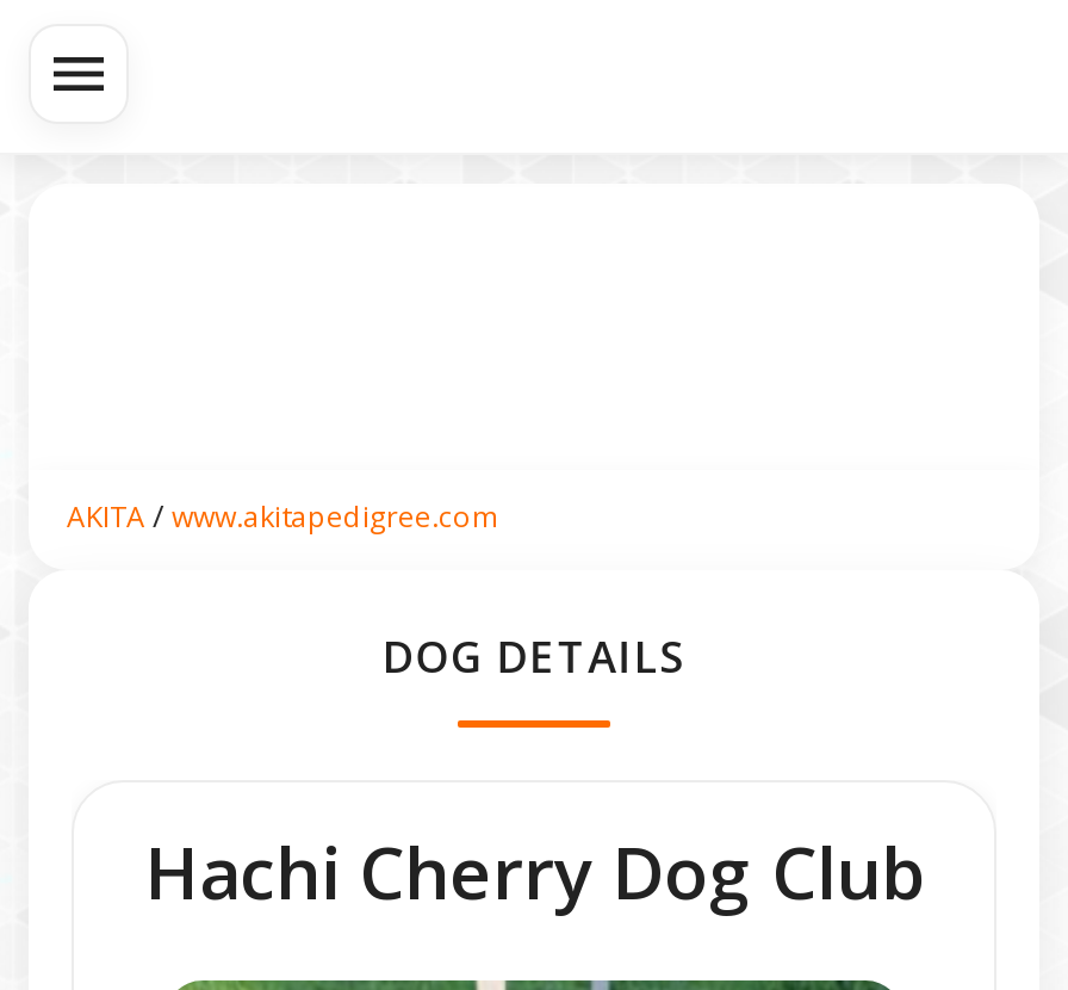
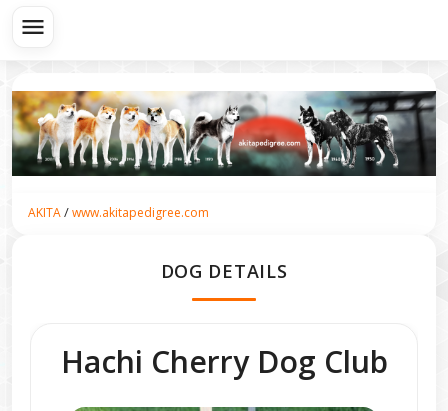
+ [image]
